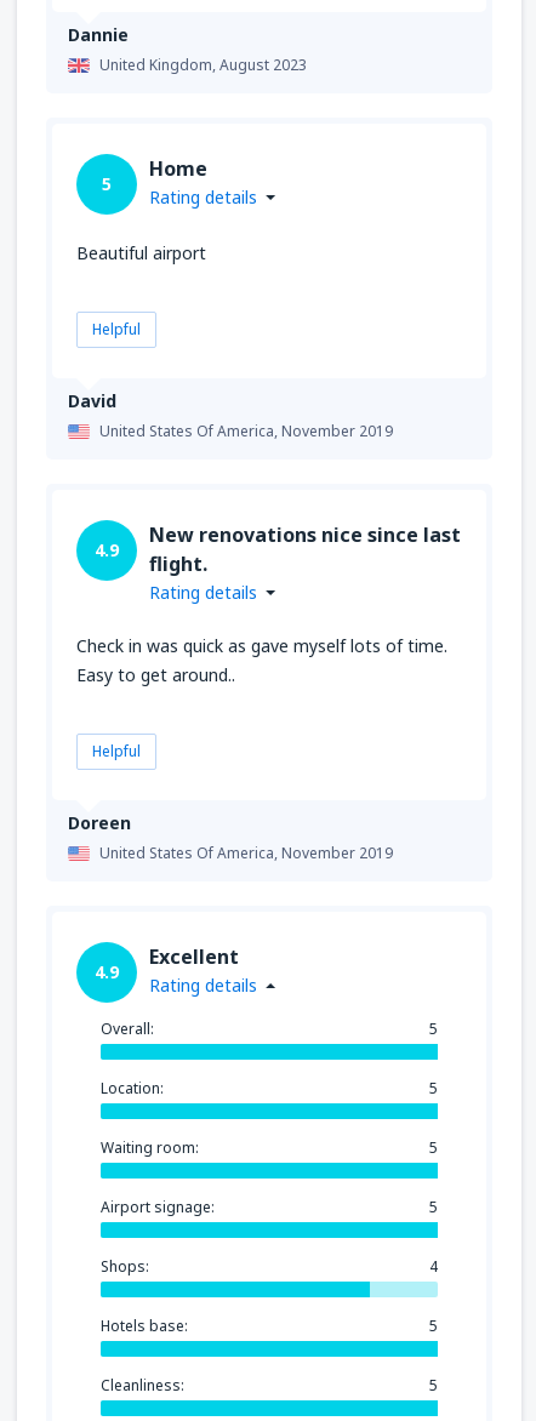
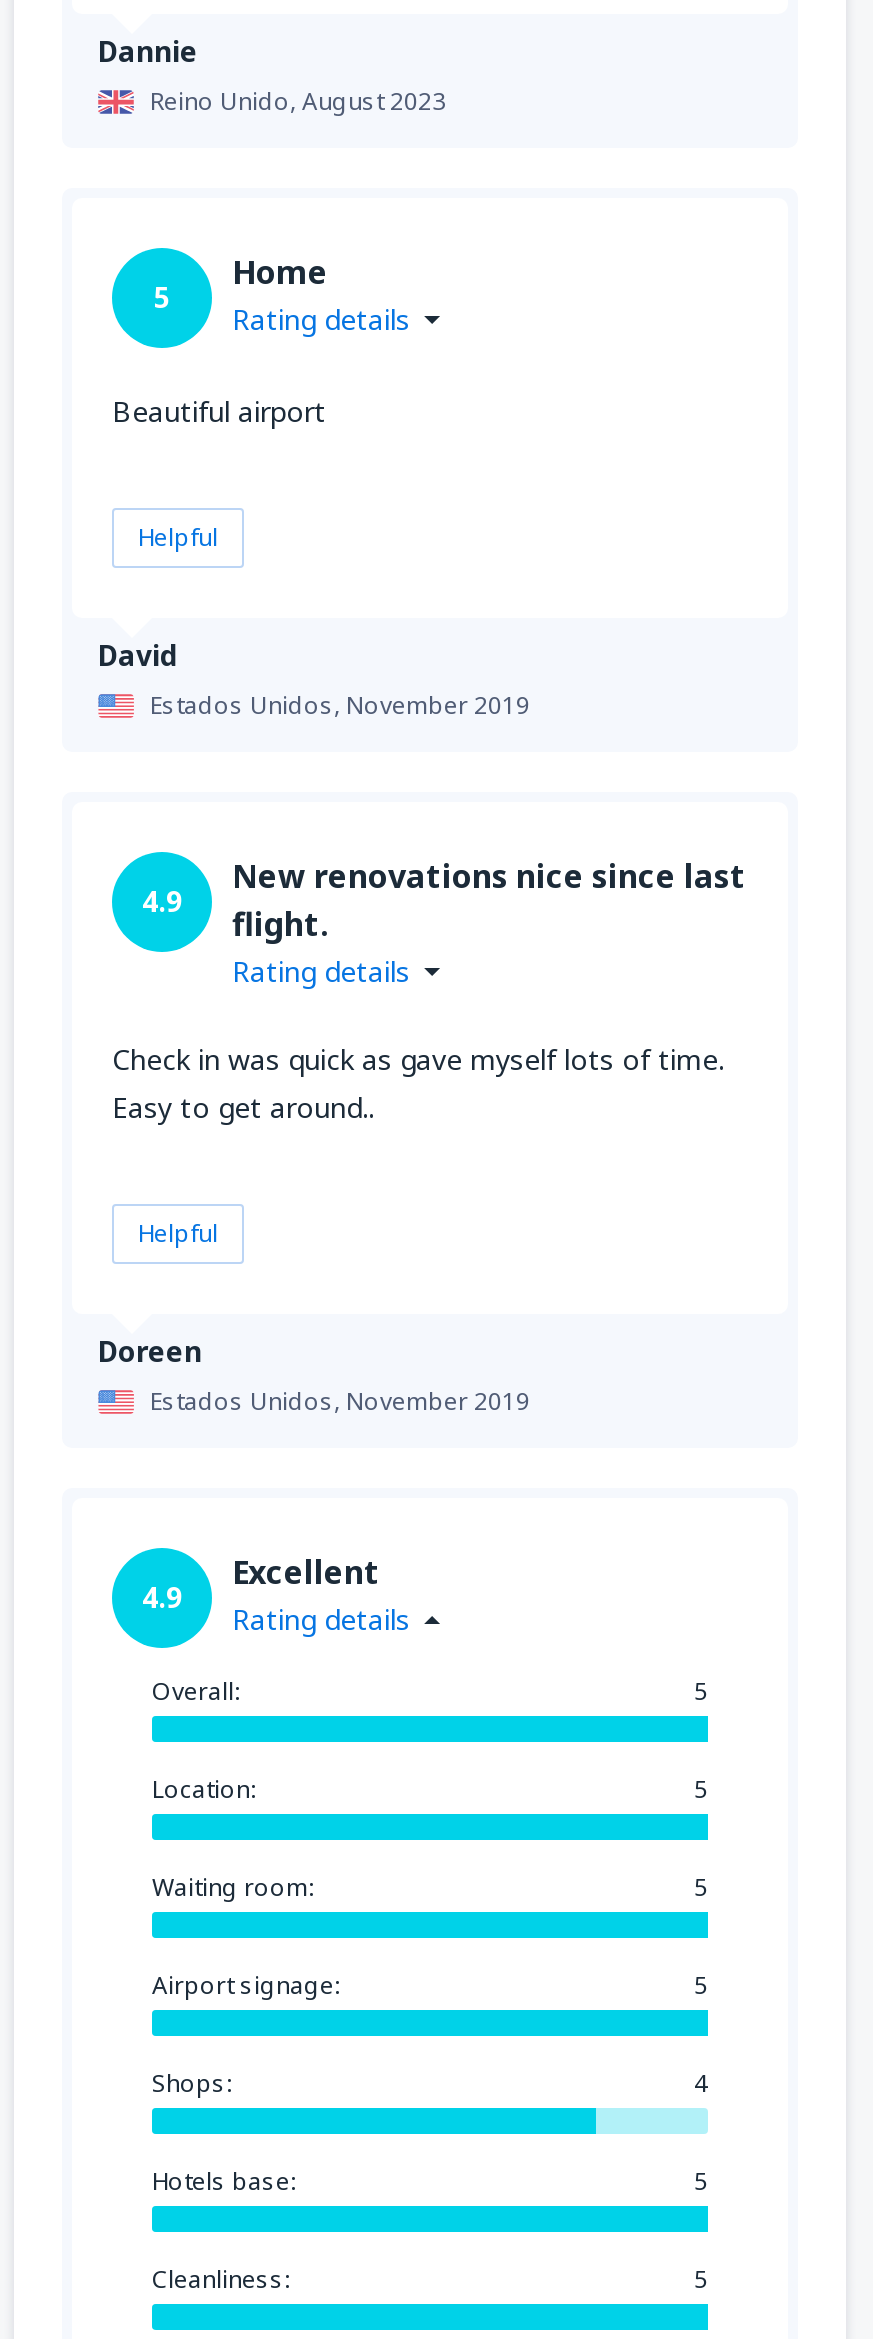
- United Kingdom, August 2023
+ Reino Unido, August 2023

- United States Of America, November 2019
+ Estados Unidos, November 2019

- United States Of America, November 2019
+ Estados Unidos, November 2019
